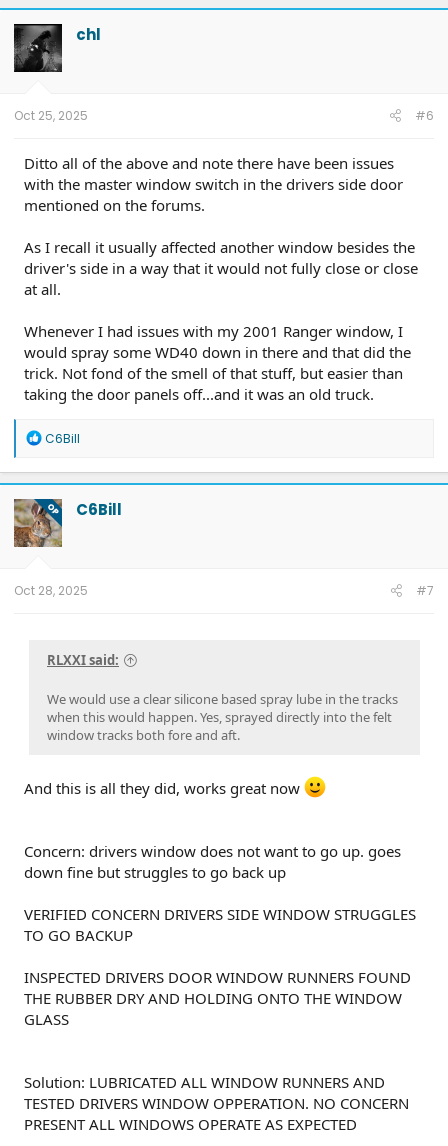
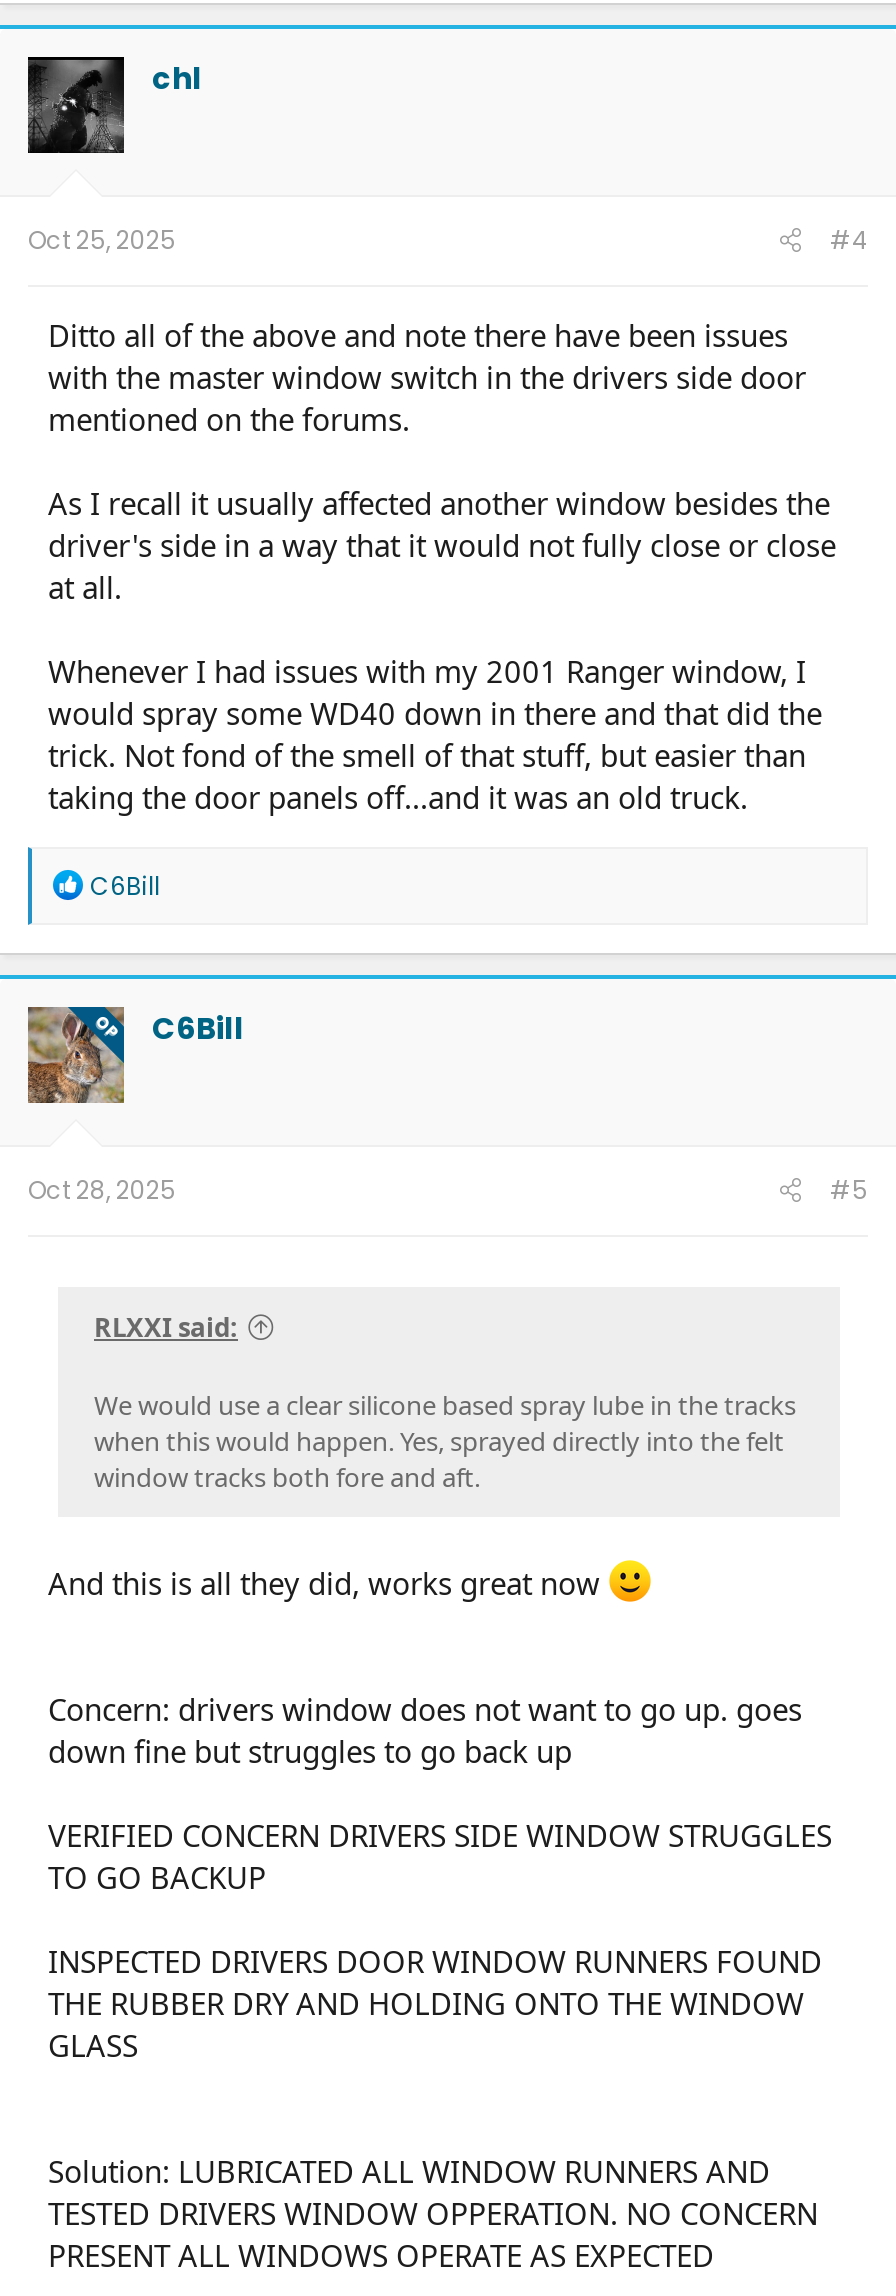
- #6
+ #4

- #7
+ #5
